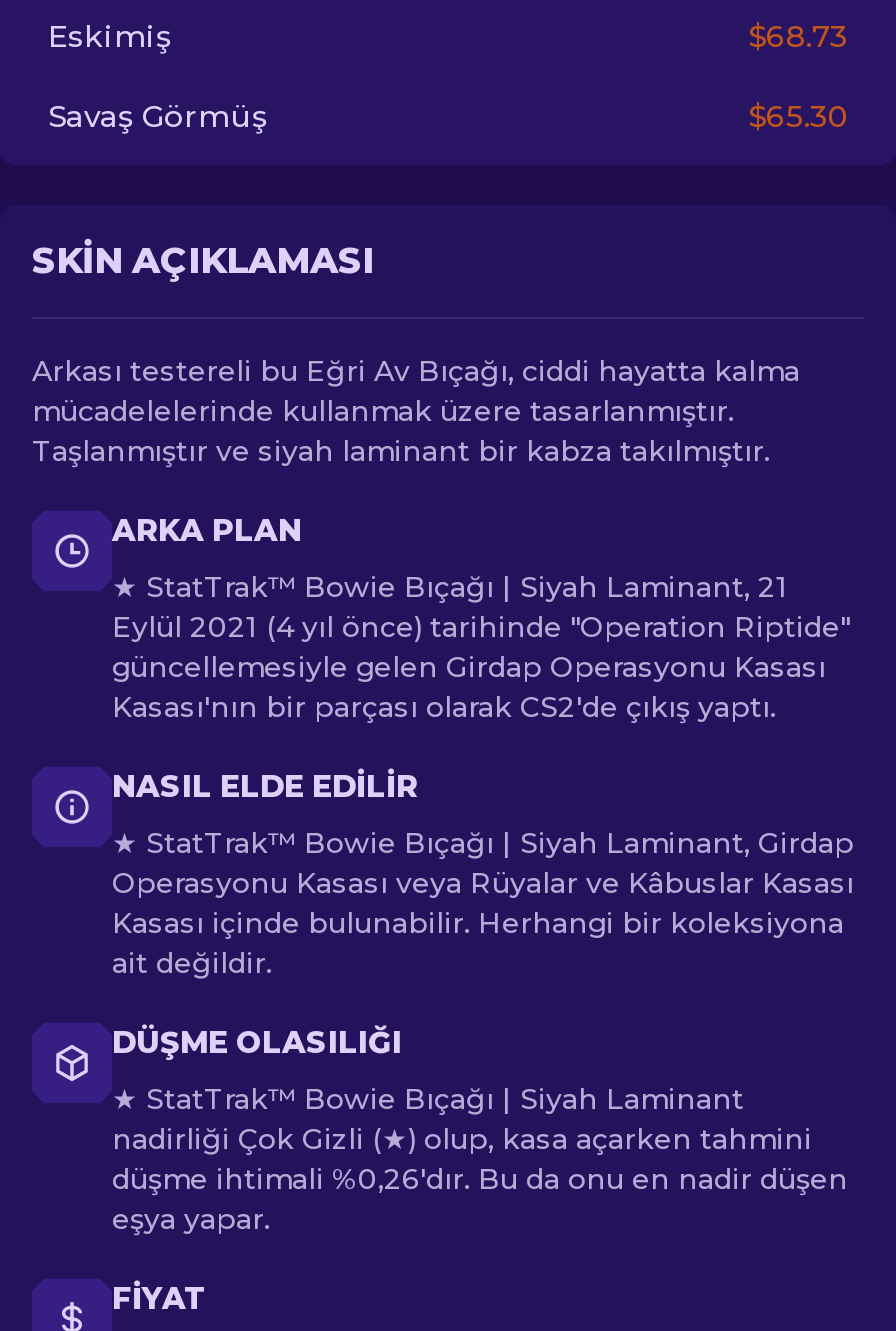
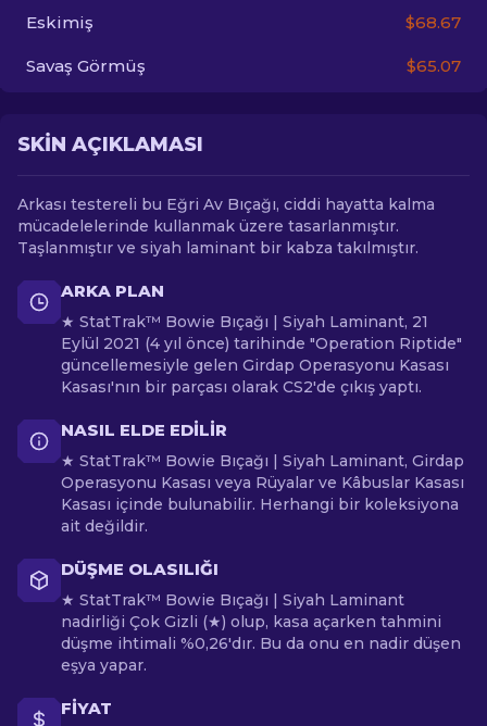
- $68.73
+ $68.67

- $65.30
+ $65.07
